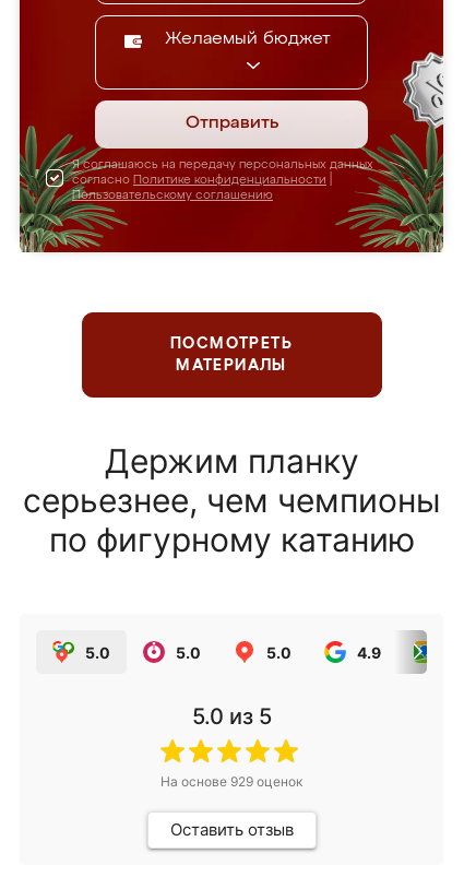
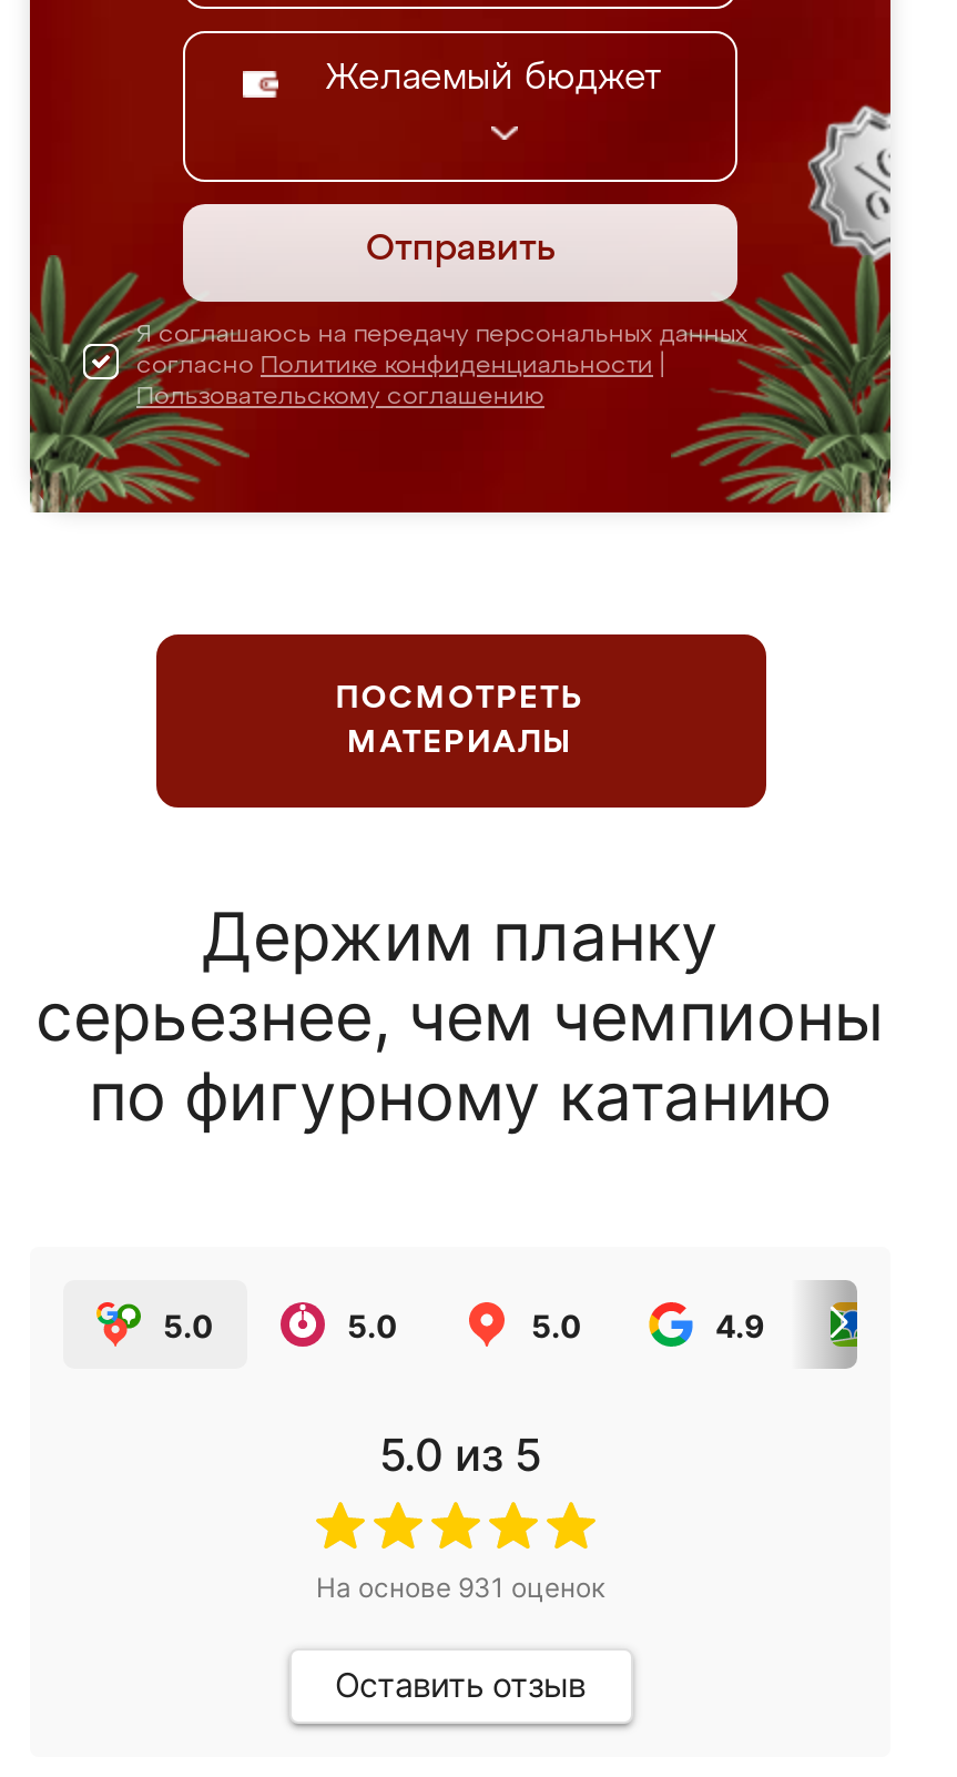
- На основе 929 оценок
+ На основе 931 оценок
